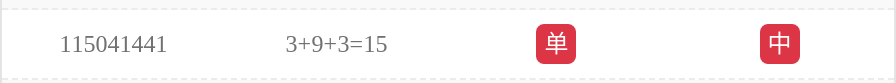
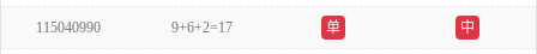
- 115041441
+ 115040990

- 3+9+3=15
+ 9+6+2=17
